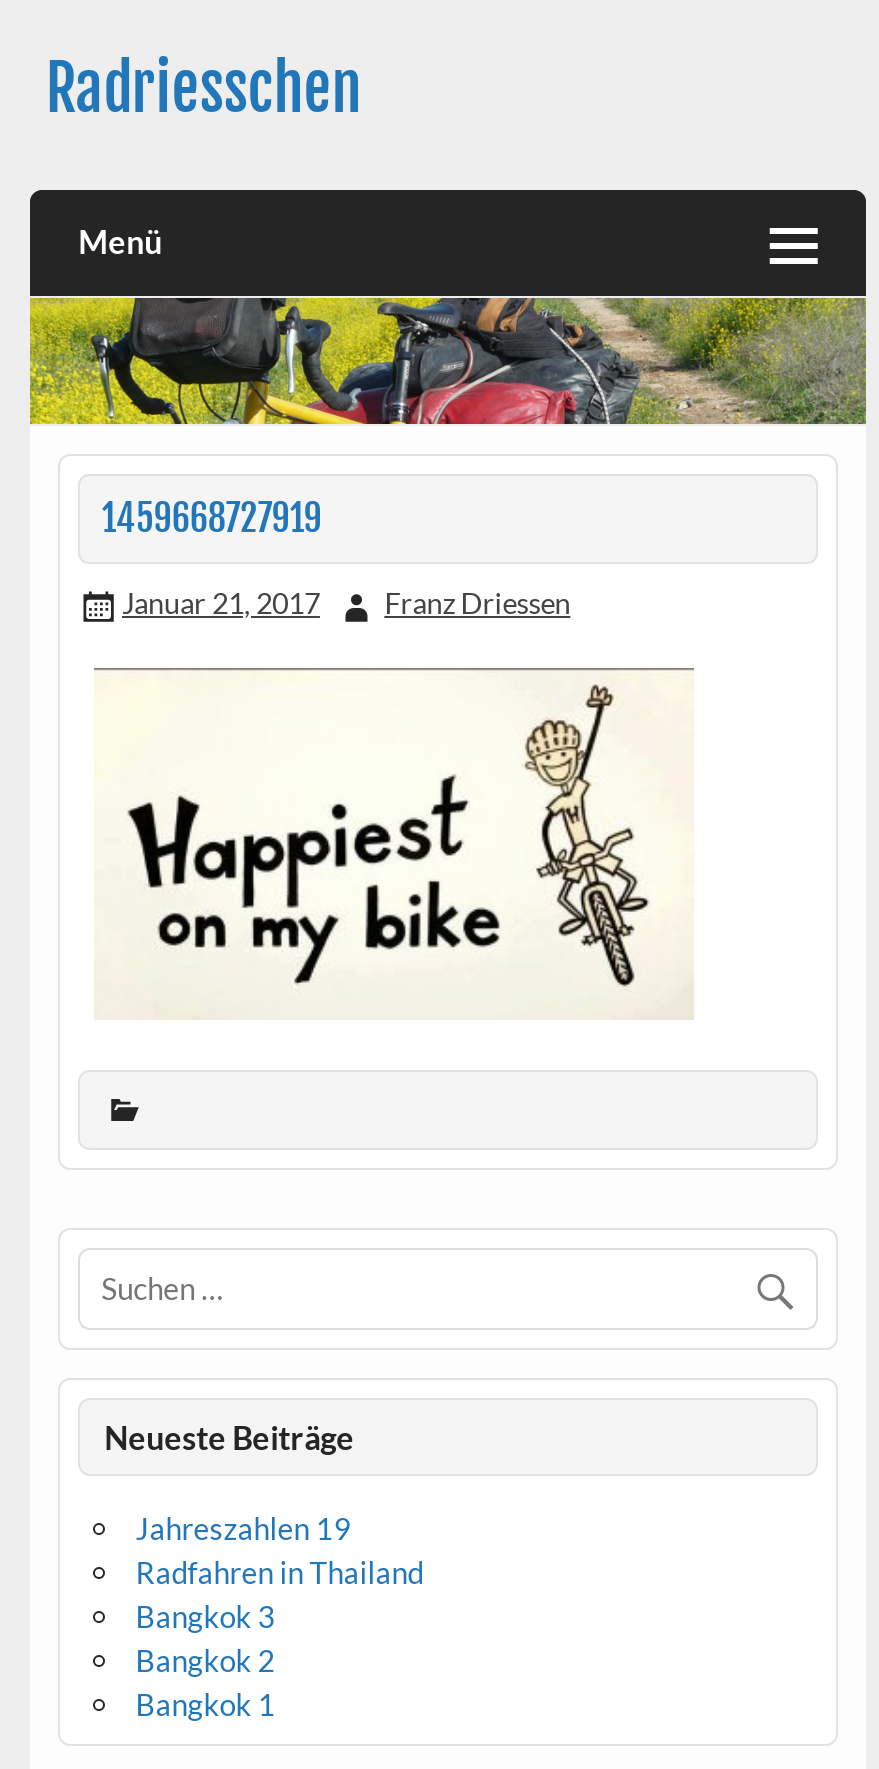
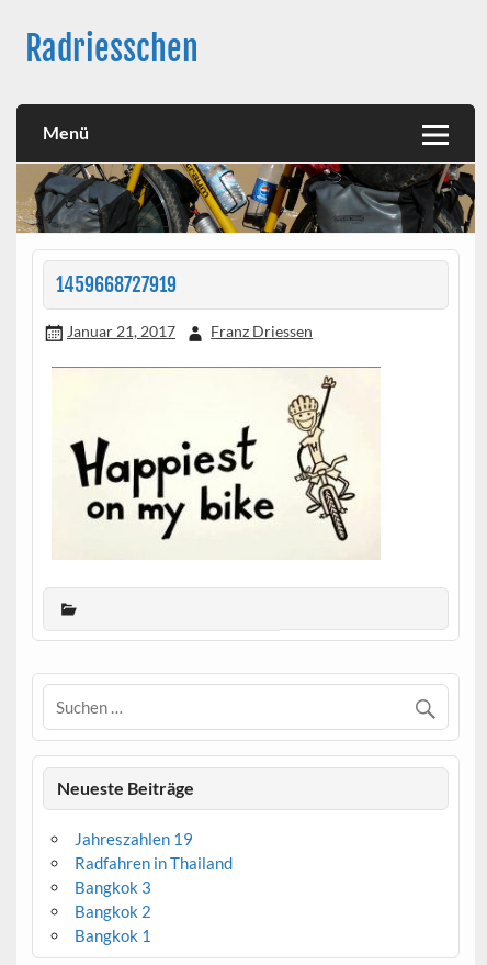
- [image]
+ [image]
